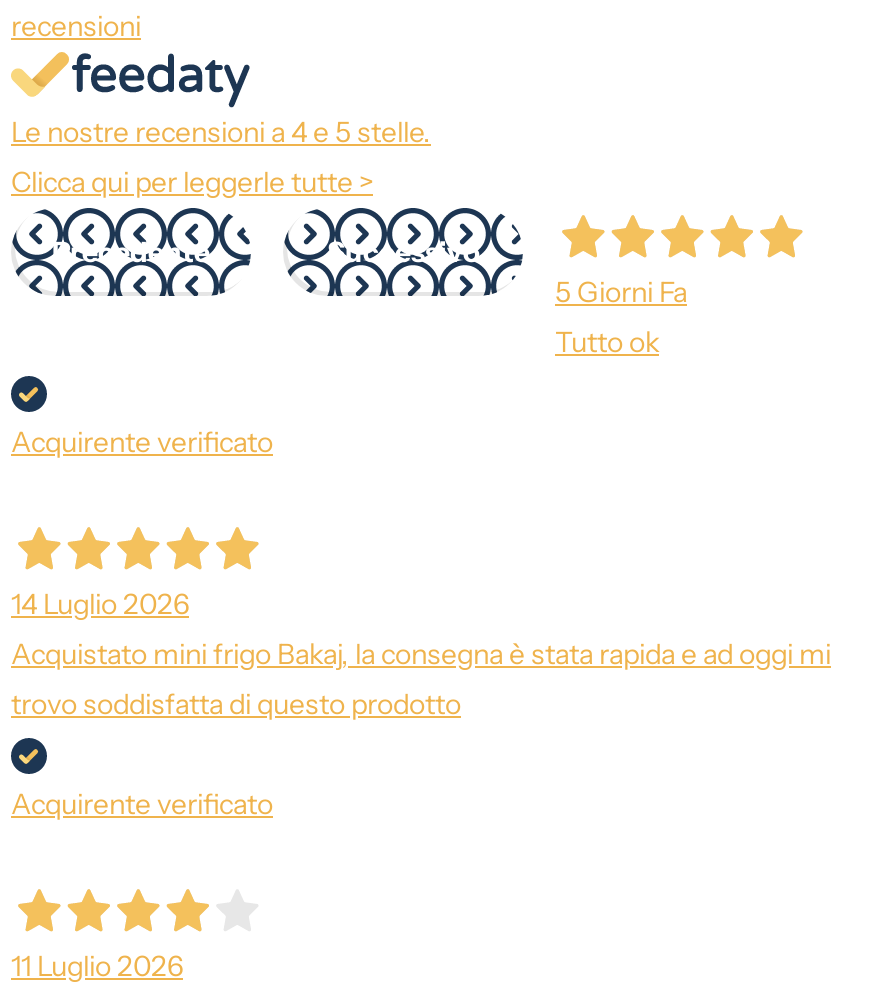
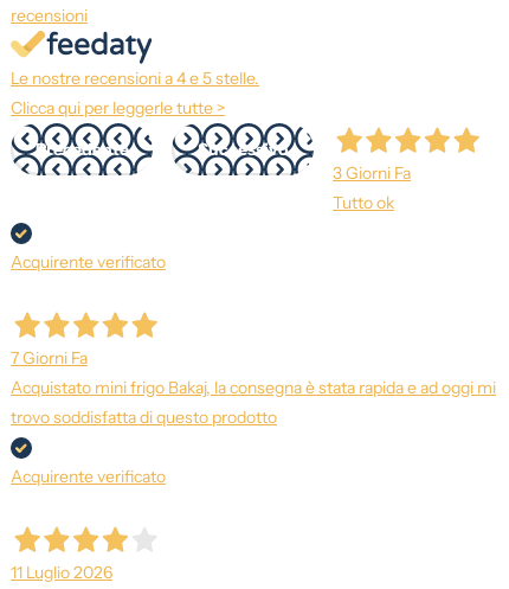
- 5 Giorni Fa
+ 3 Giorni Fa

- 14 Luglio 2026
+ 7 Giorni Fa
